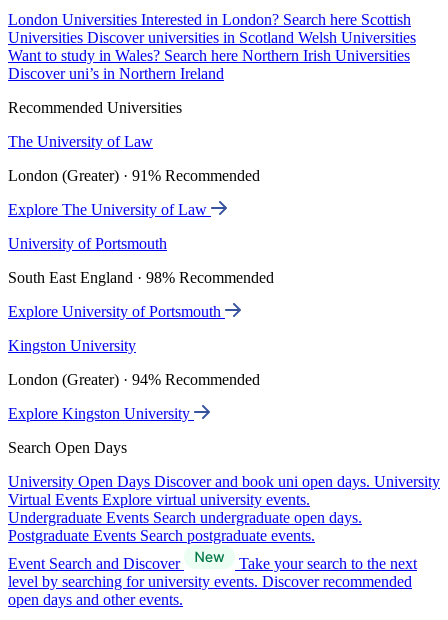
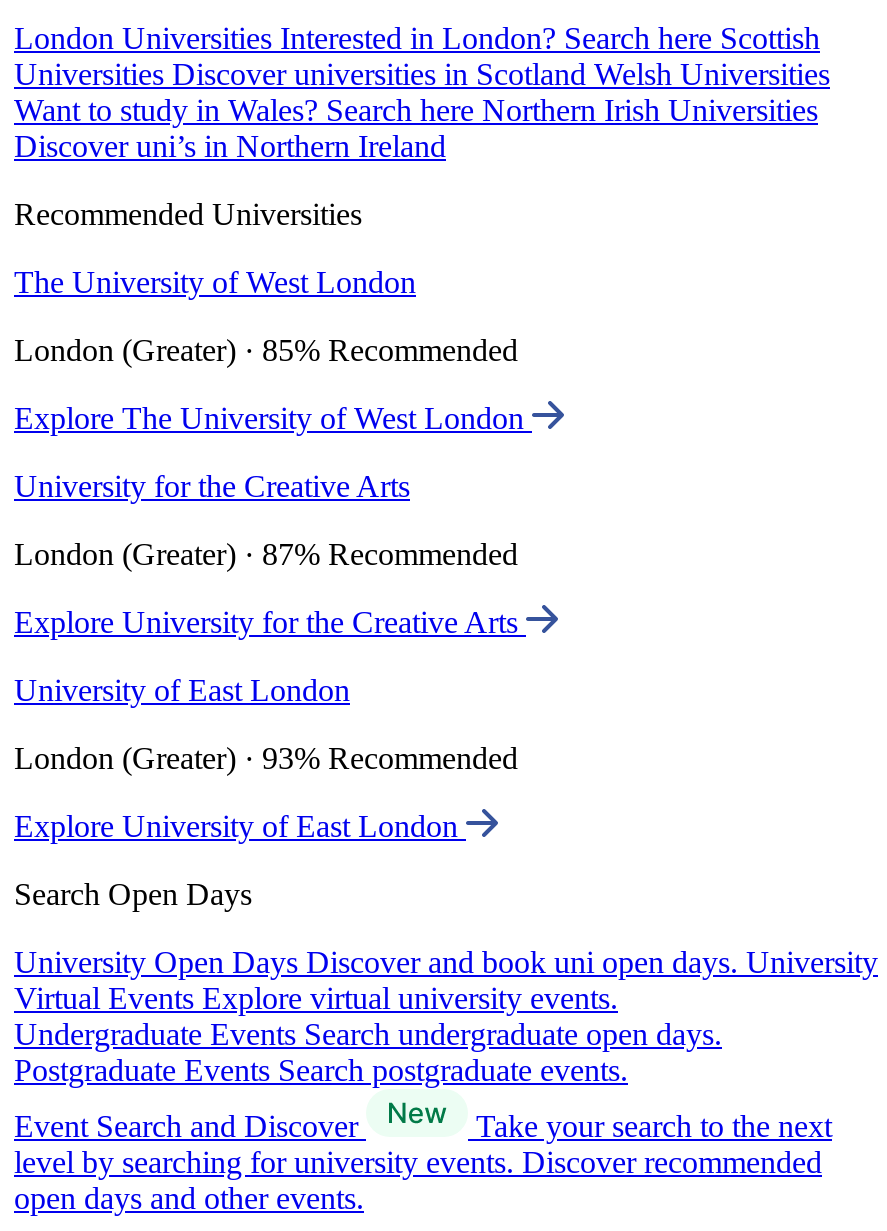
- The University of Law
+ The University of West London

- London (Greater) · 91% Recommended
+ London (Greater) · 85% Recommended

- Explore The University of Law
+ Explore The University of West London

- University of Portsmouth
+ University for the Creative Arts

- South East England · 98% Recommended
+ London (Greater) · 87% Recommended

- Explore University of Portsmouth
+ Explore University for the Creative Arts

- Kingston University
+ University of East London

- London (Greater) · 94% Recommended
+ London (Greater) · 93% Recommended

- Explore Kingston University
+ Explore University of East London
